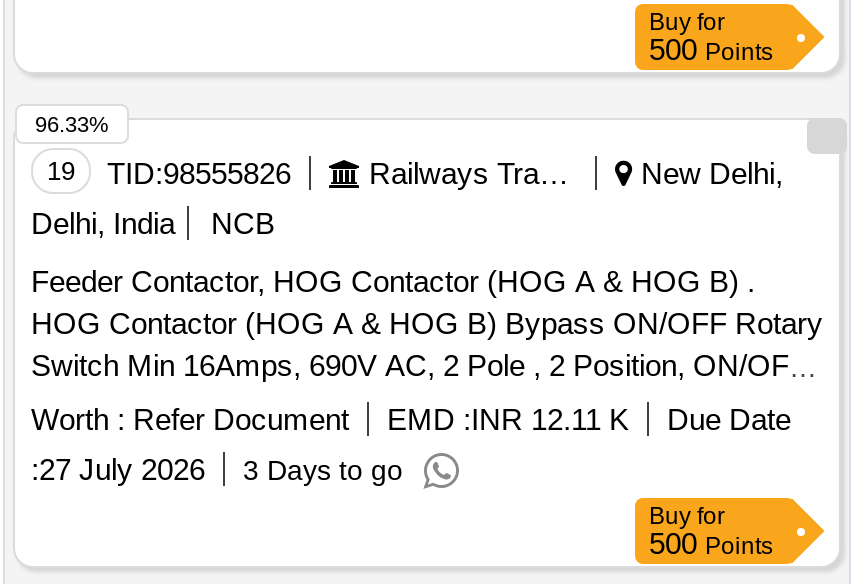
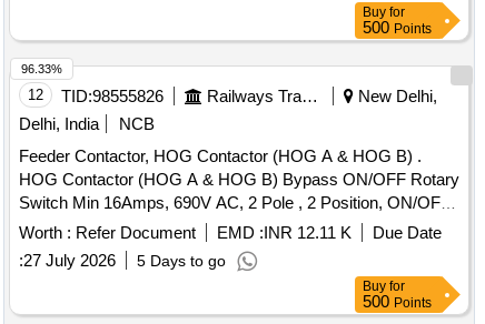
- 19 TID:98555826
+ 12 TID:98555826

- :27 July 2026 3 Days to go
+ :27 July 2026 5 Days to go
